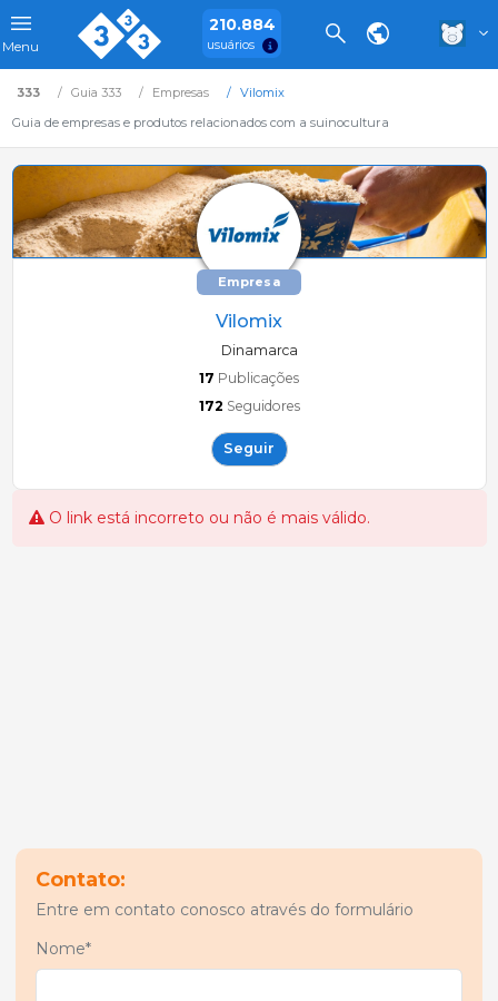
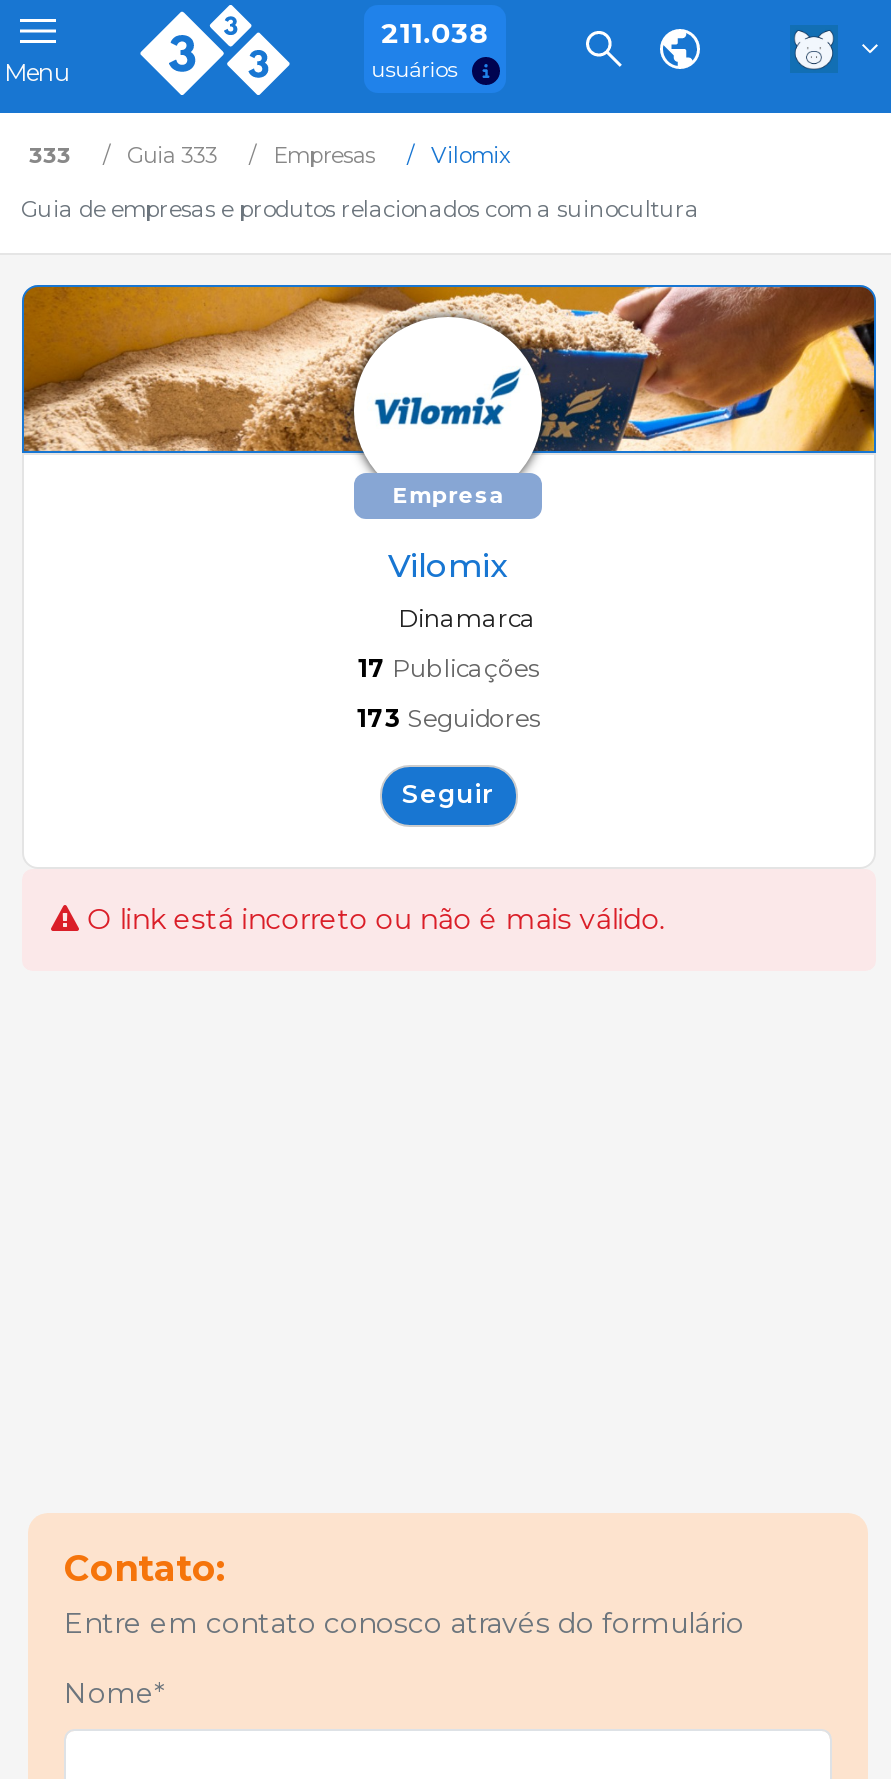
- 210.884
+ 211.038

- 172 Seguidores
+ 173 Seguidores
